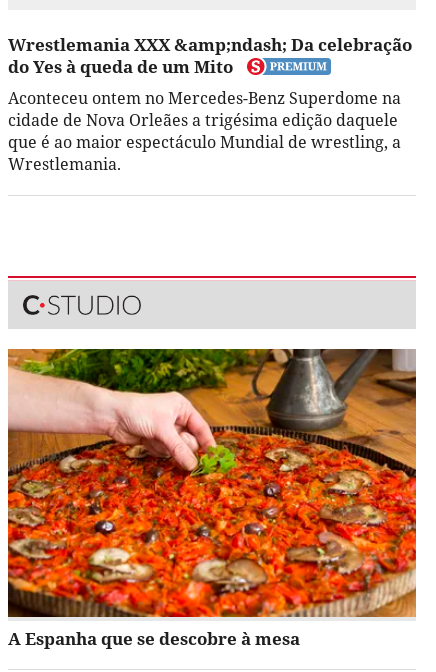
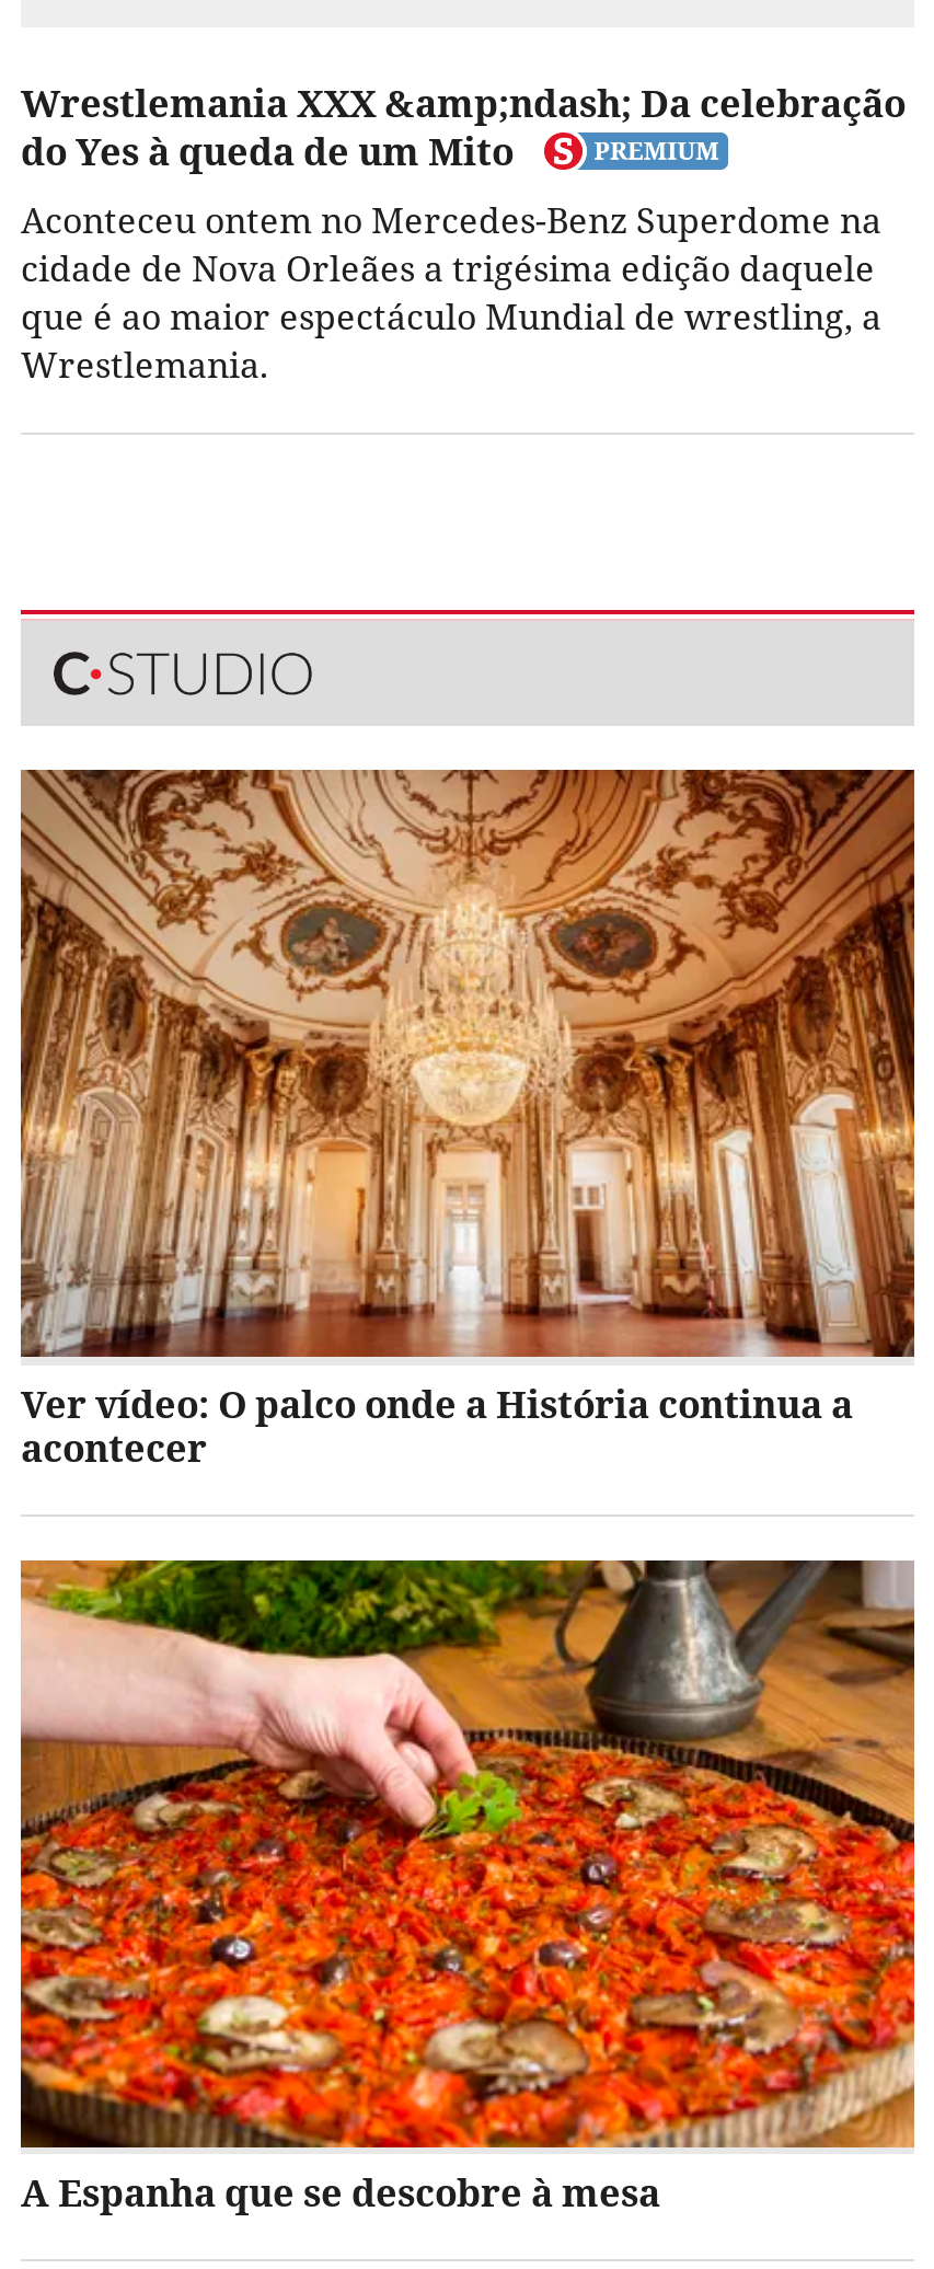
+ [image]
+ Ver vídeo: O palco onde a História continua a
+ acontecer
